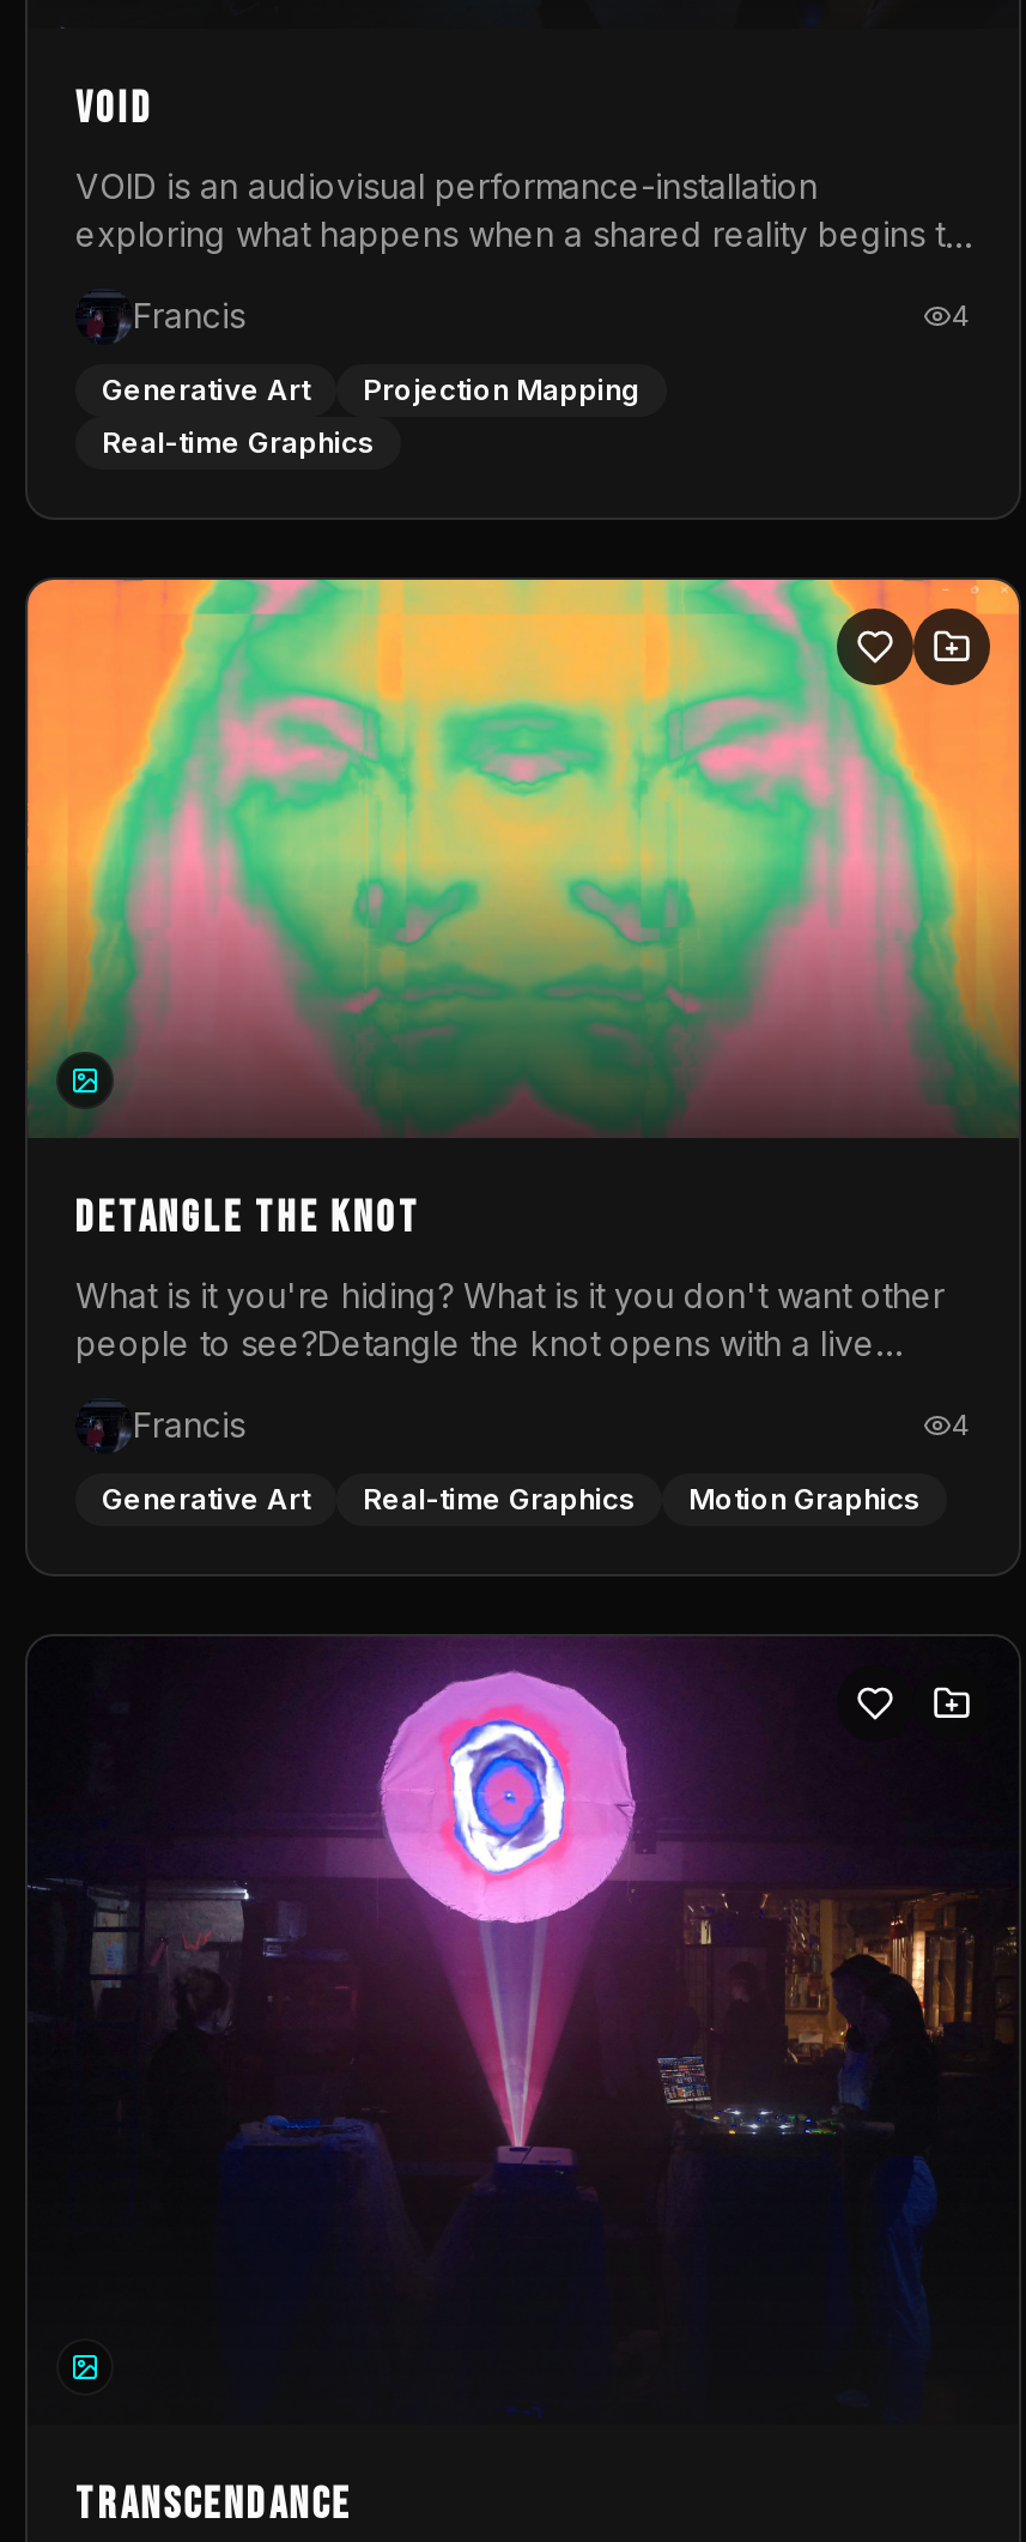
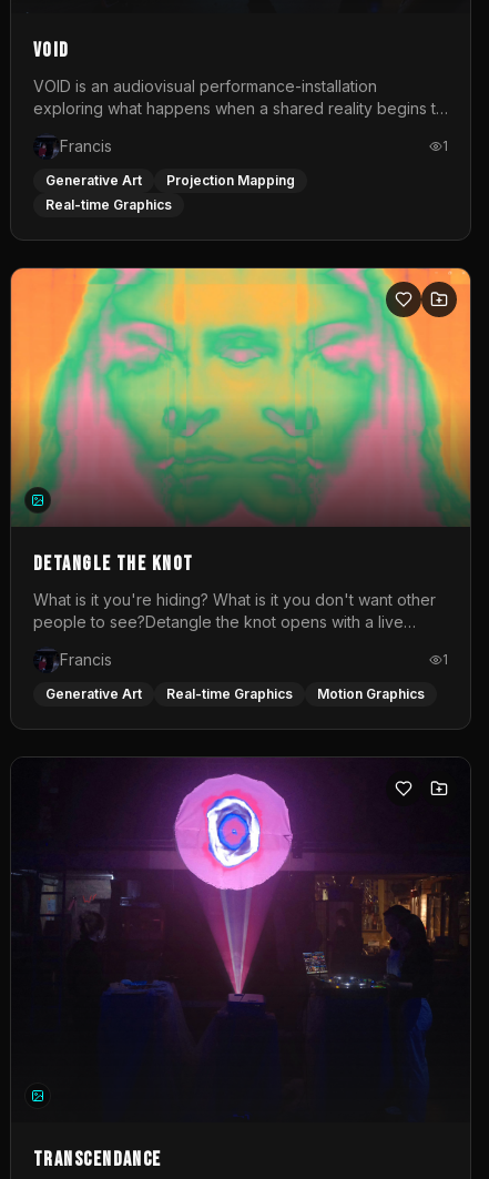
- 4
+ 1

- 4
+ 1
